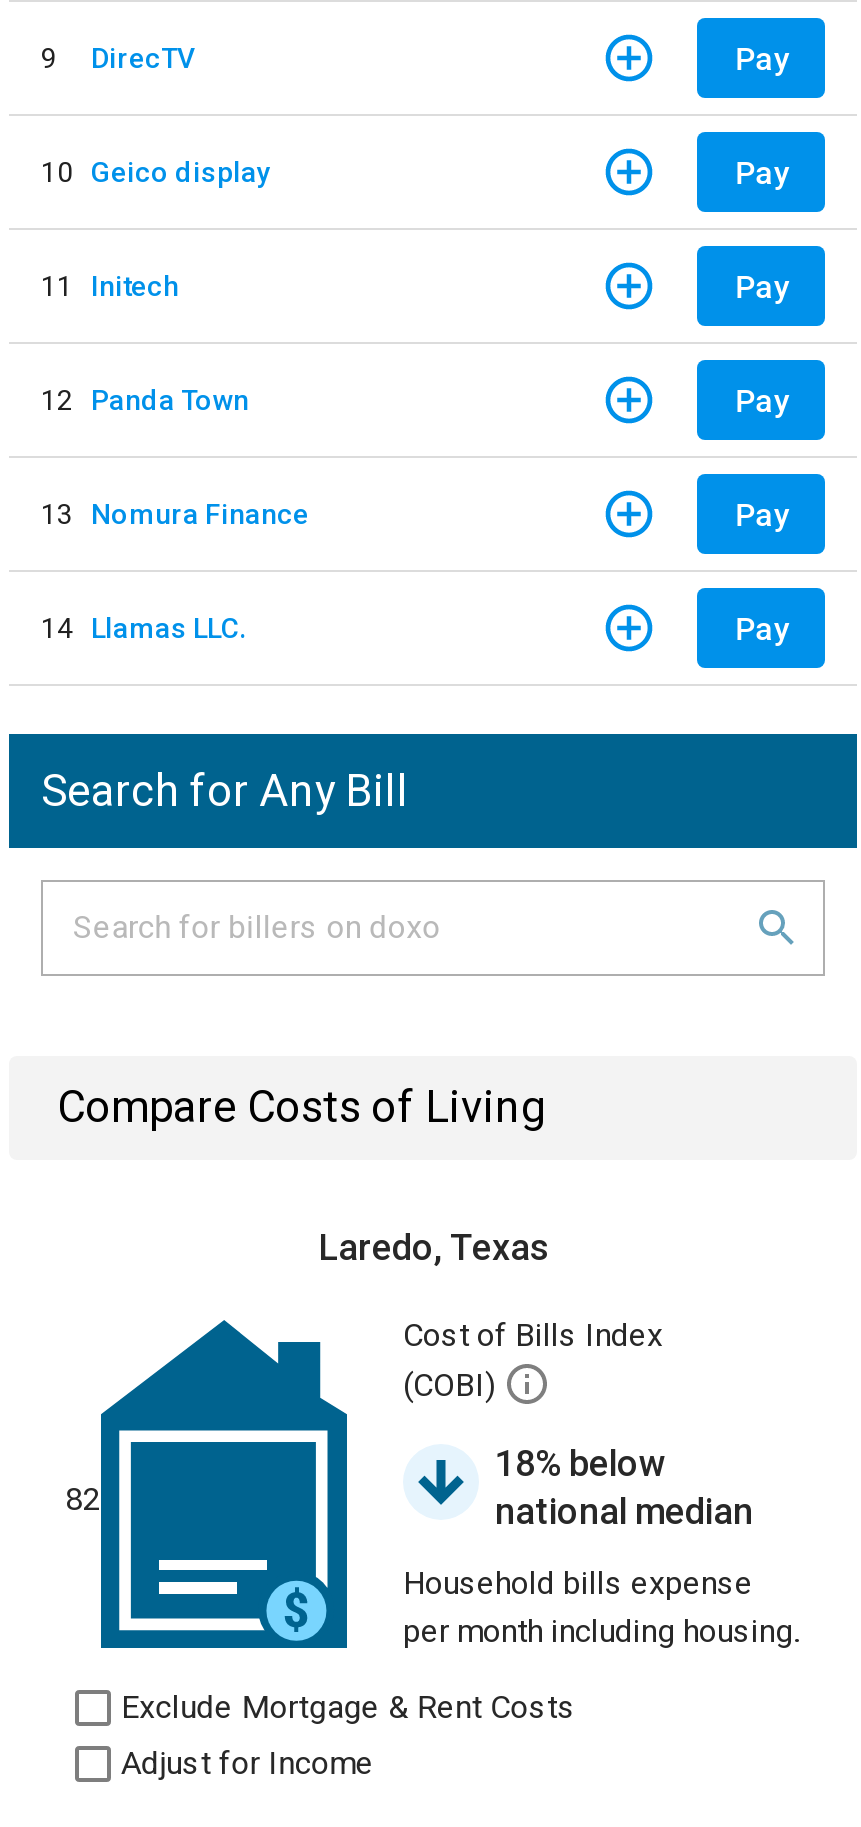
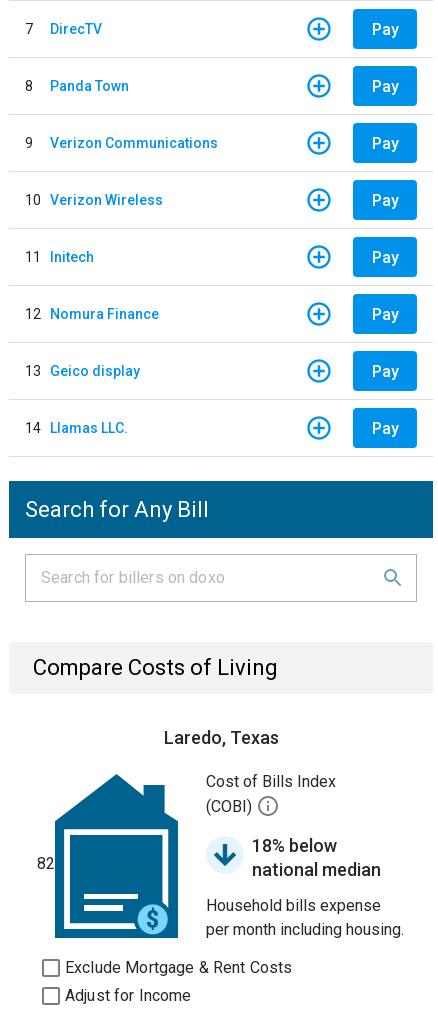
- 9 DirecTV
+ 7 DirecTV

- 10 Geico display
+ 8
+ Panda Town
+ Pay
+ 9
+ Verizon Communications
+ Pay
+ 10 Verizon Wireless

- 12 Panda Town
+ 12 Nomura Finance

- 13 Nomura Finance
+ 13 Geico display
